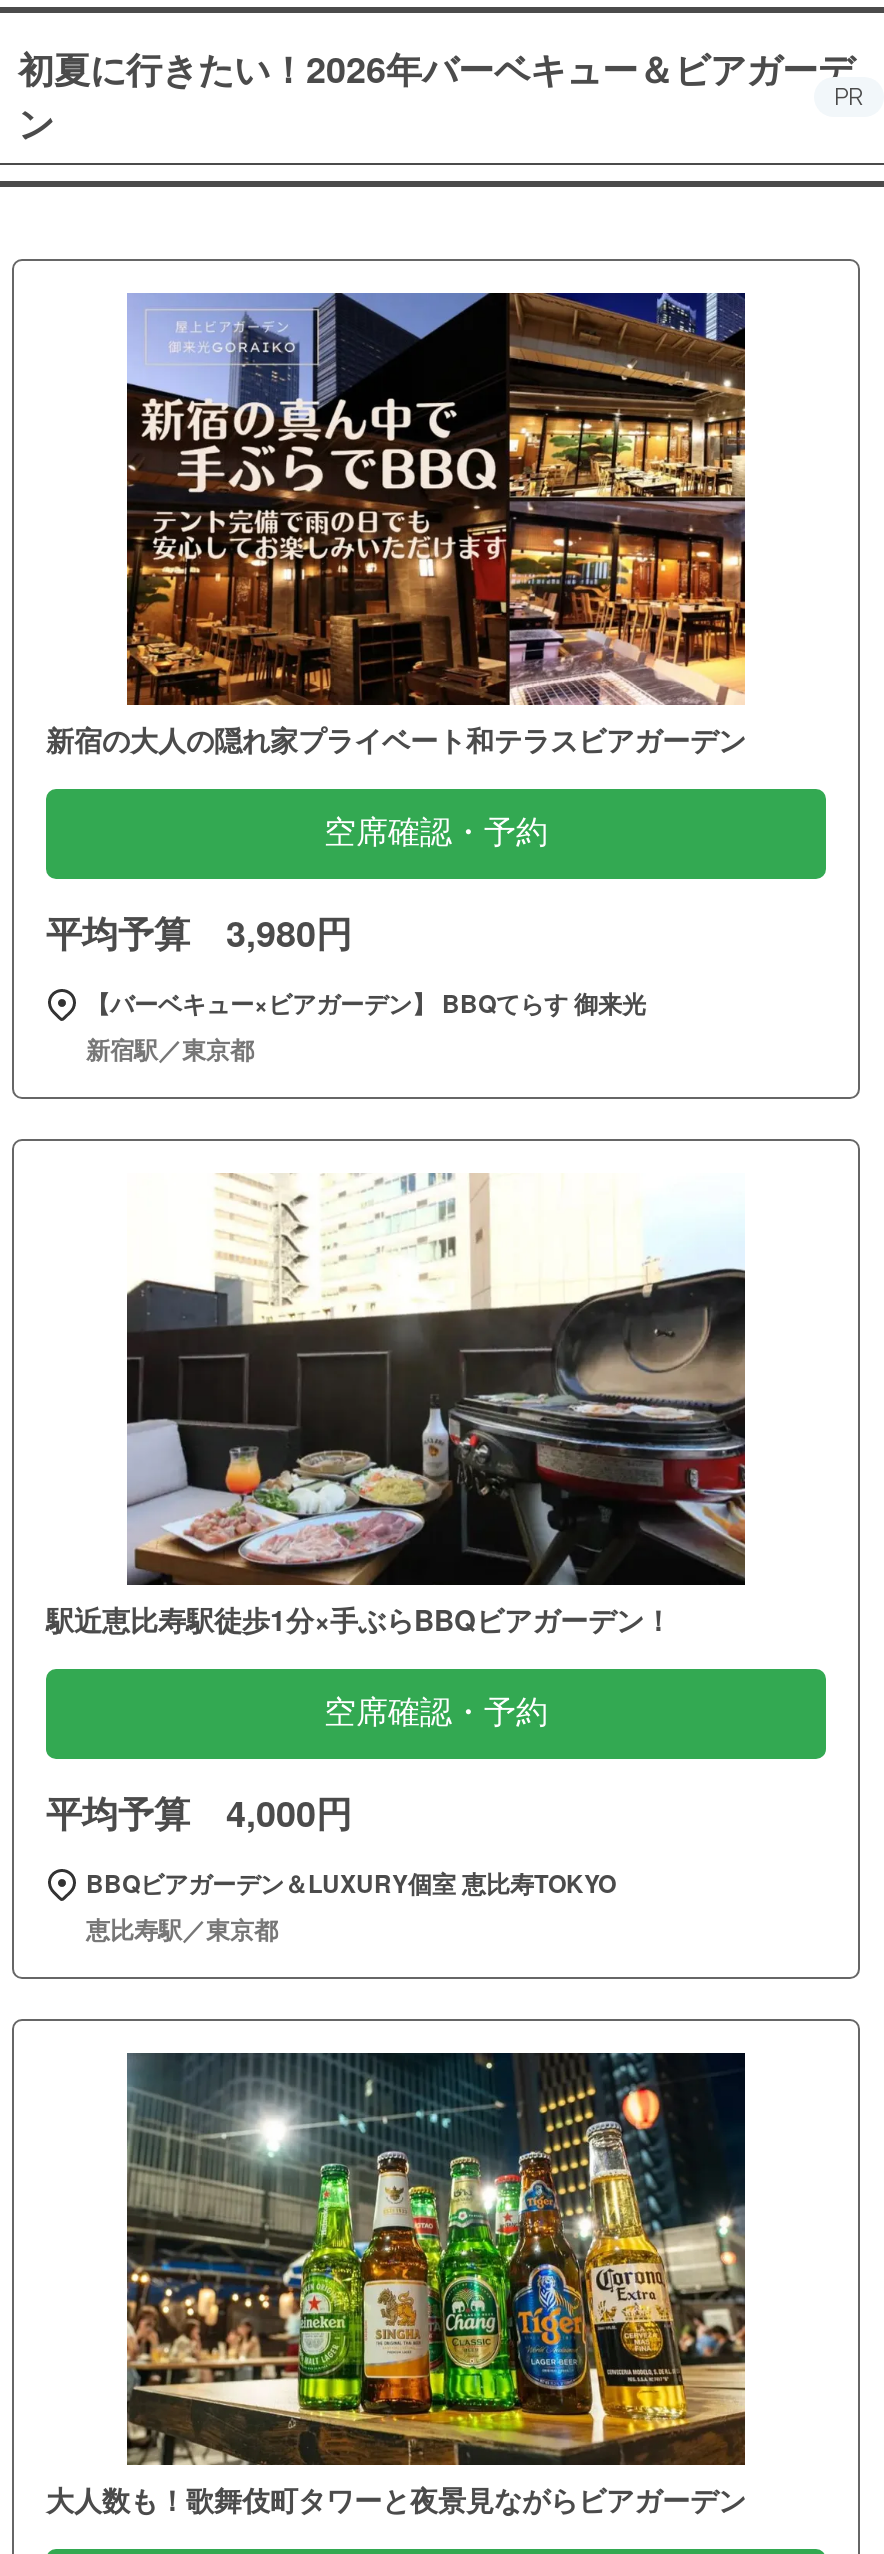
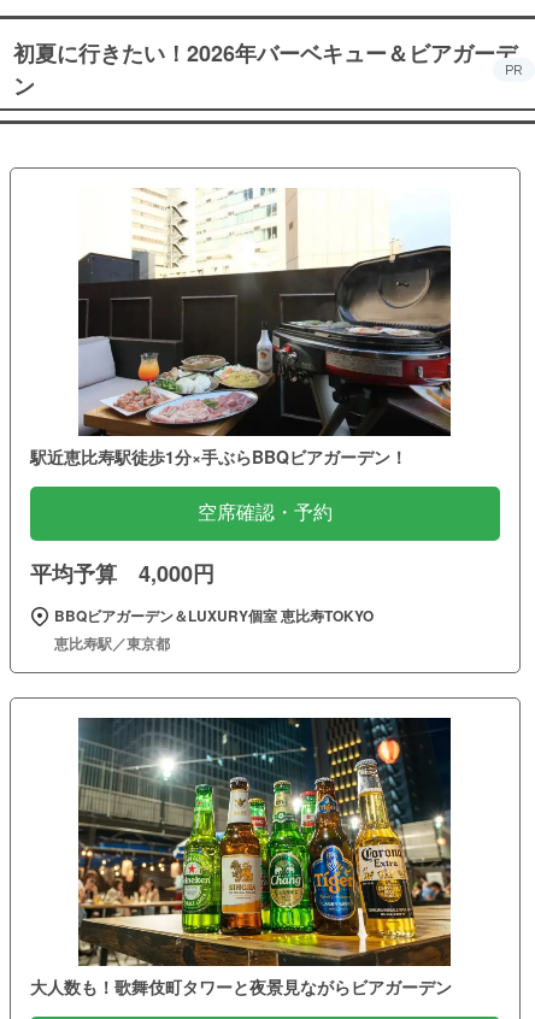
- [image]
- 新宿の大人の隠れ家プライベート和テラスビアガーデン
- 空席確認・予約
- 平均予算 3,980円
- 【バーベキュー×ビアガーデン】 BBQてらす 御来光
- 新宿駅／東京都
